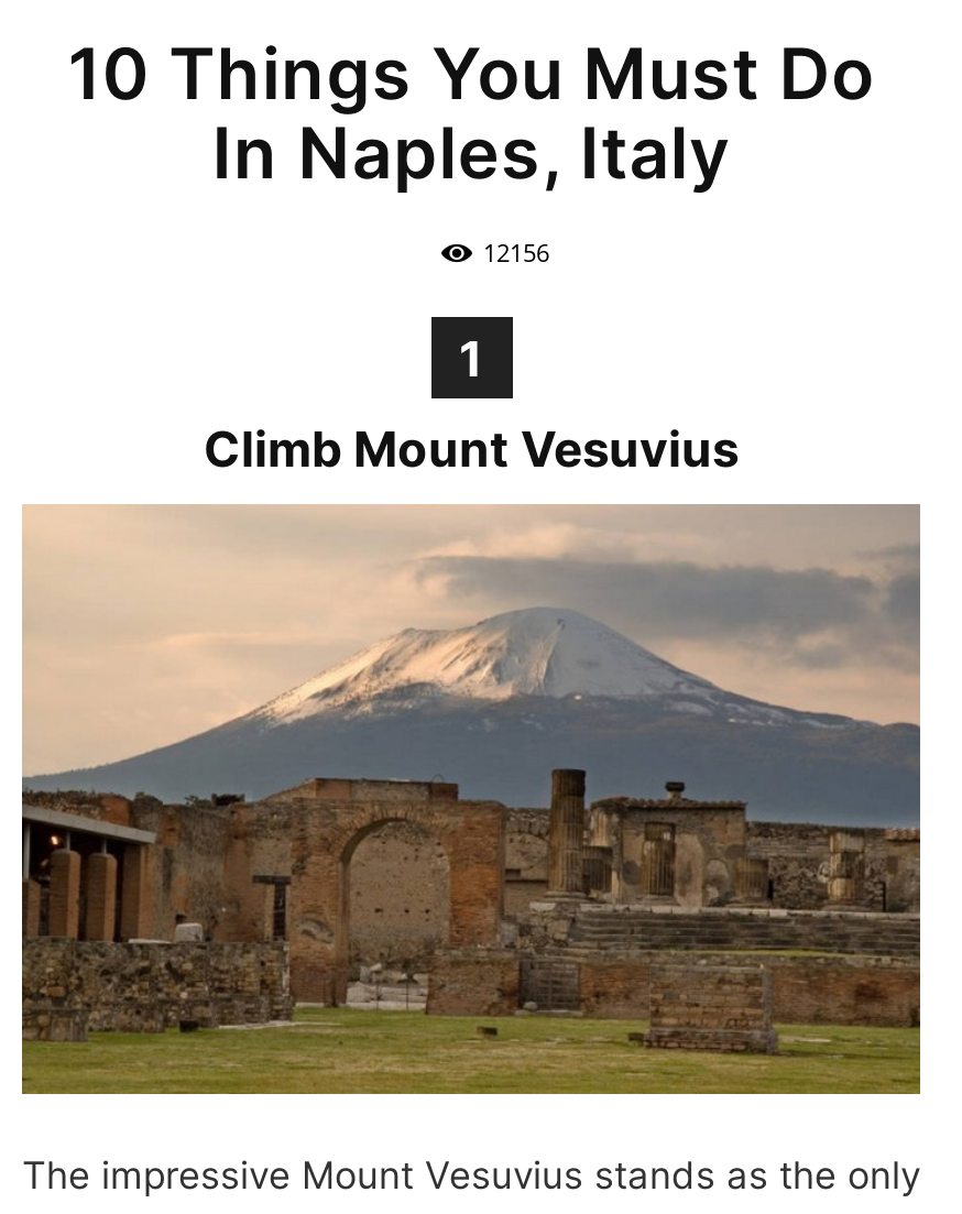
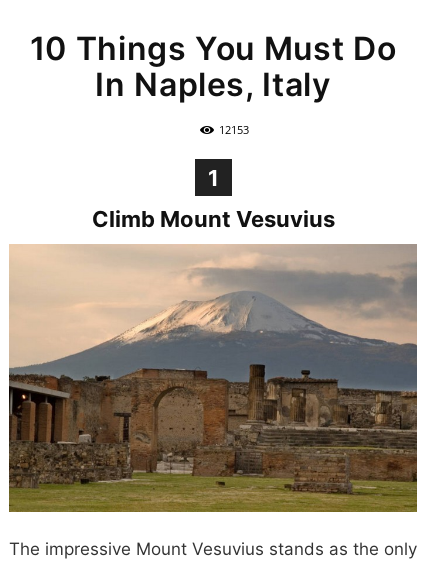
- 12156
+ 12153
